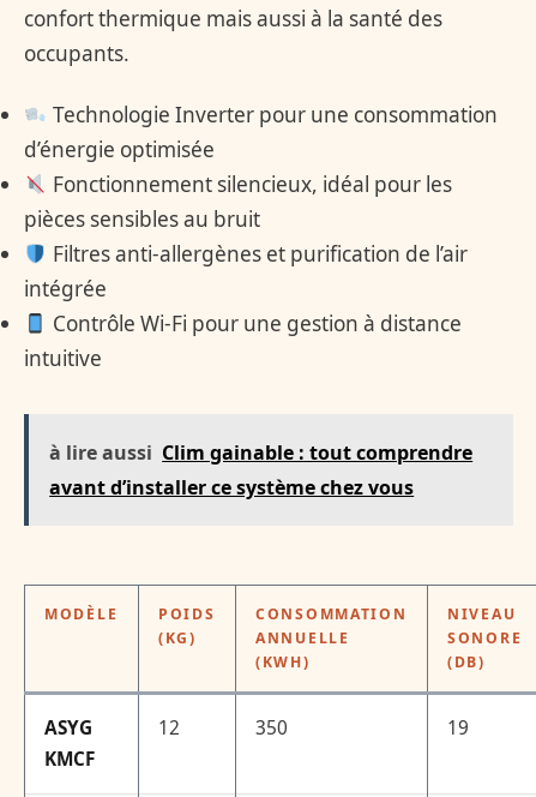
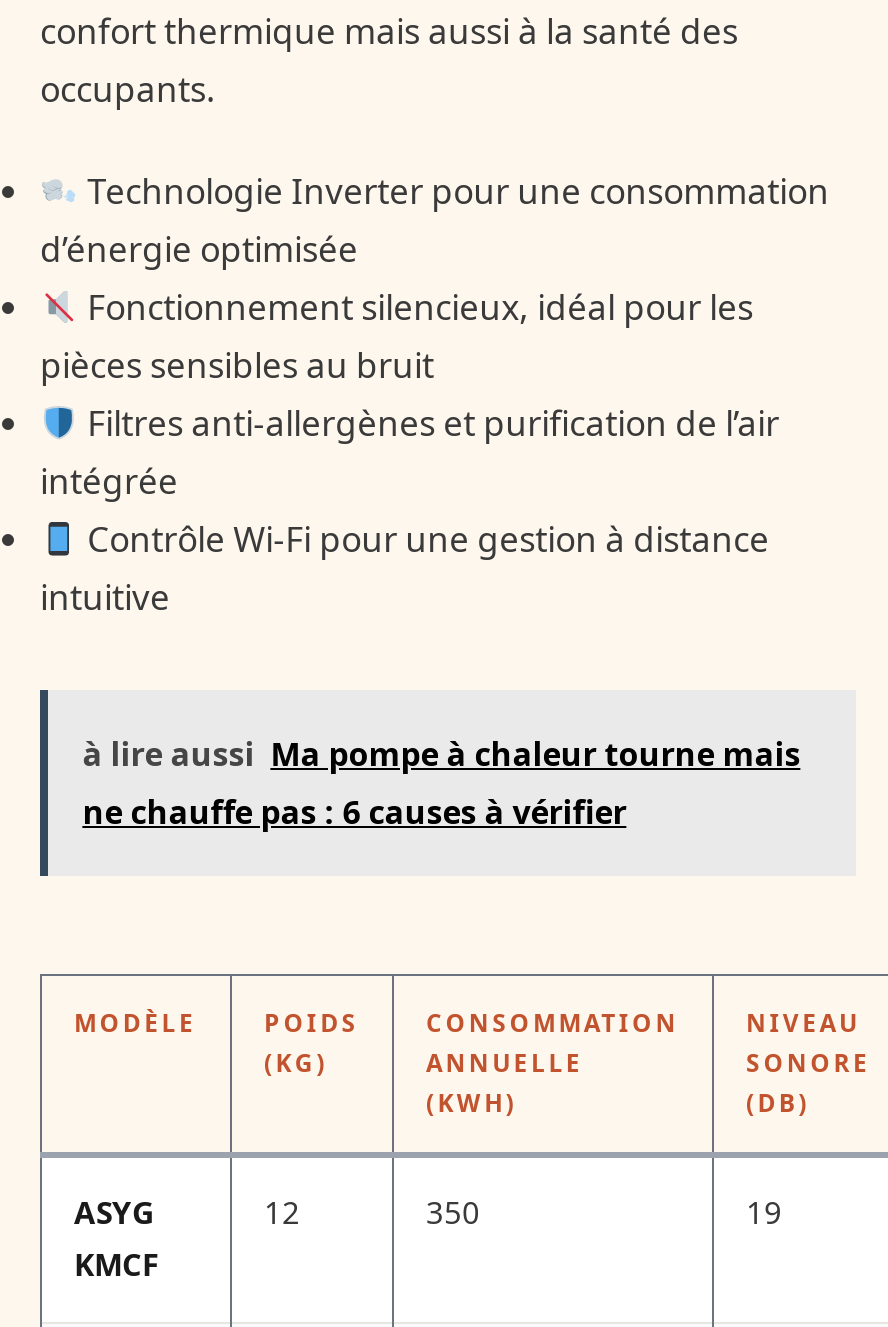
- à lire aussi Clim gainable : tout comprendre
- avant d’installer ce système chez vous
+ à lire aussi Ma pompe à chaleur tourne mais
+ ne chauffe pas : 6 causes à vérifier
